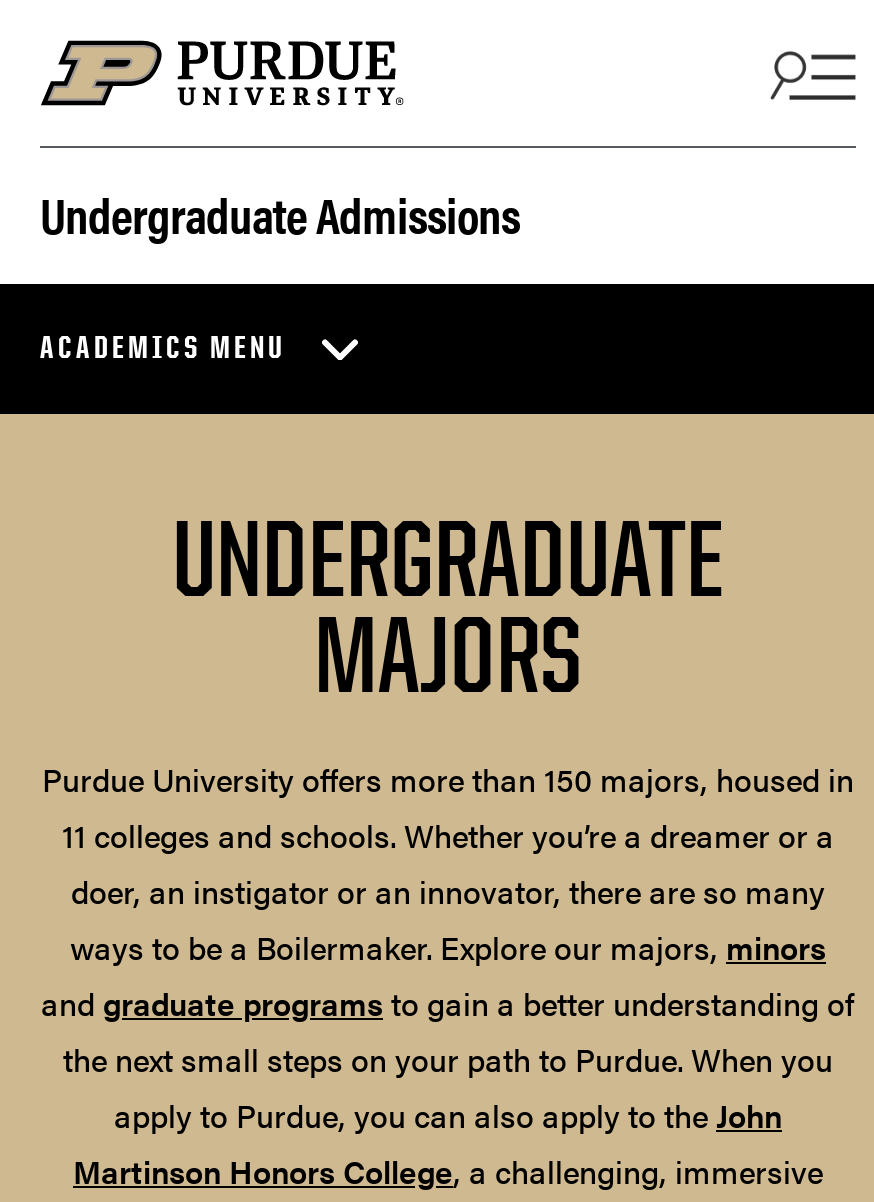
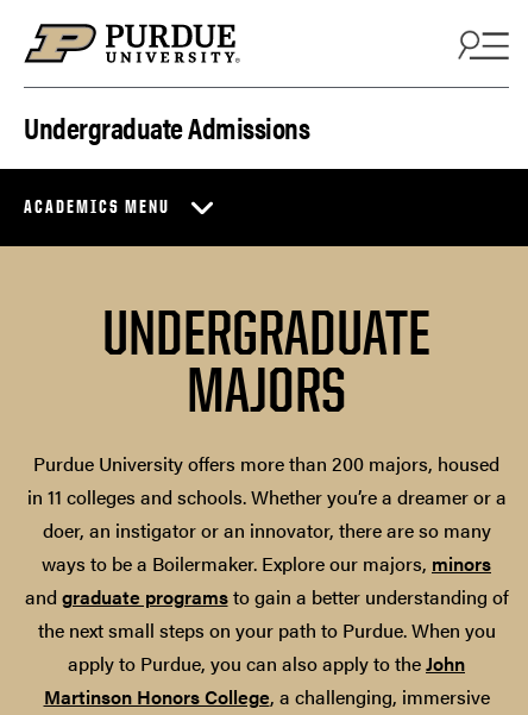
- Purdue University offers more than 150 majors, housed in
- 11 colleges and schools. Whether you’re a dreamer or a
+ Purdue University offers more than 200 majors, housed
+ in 11 colleges and schools. Whether you’re a dreamer or a
